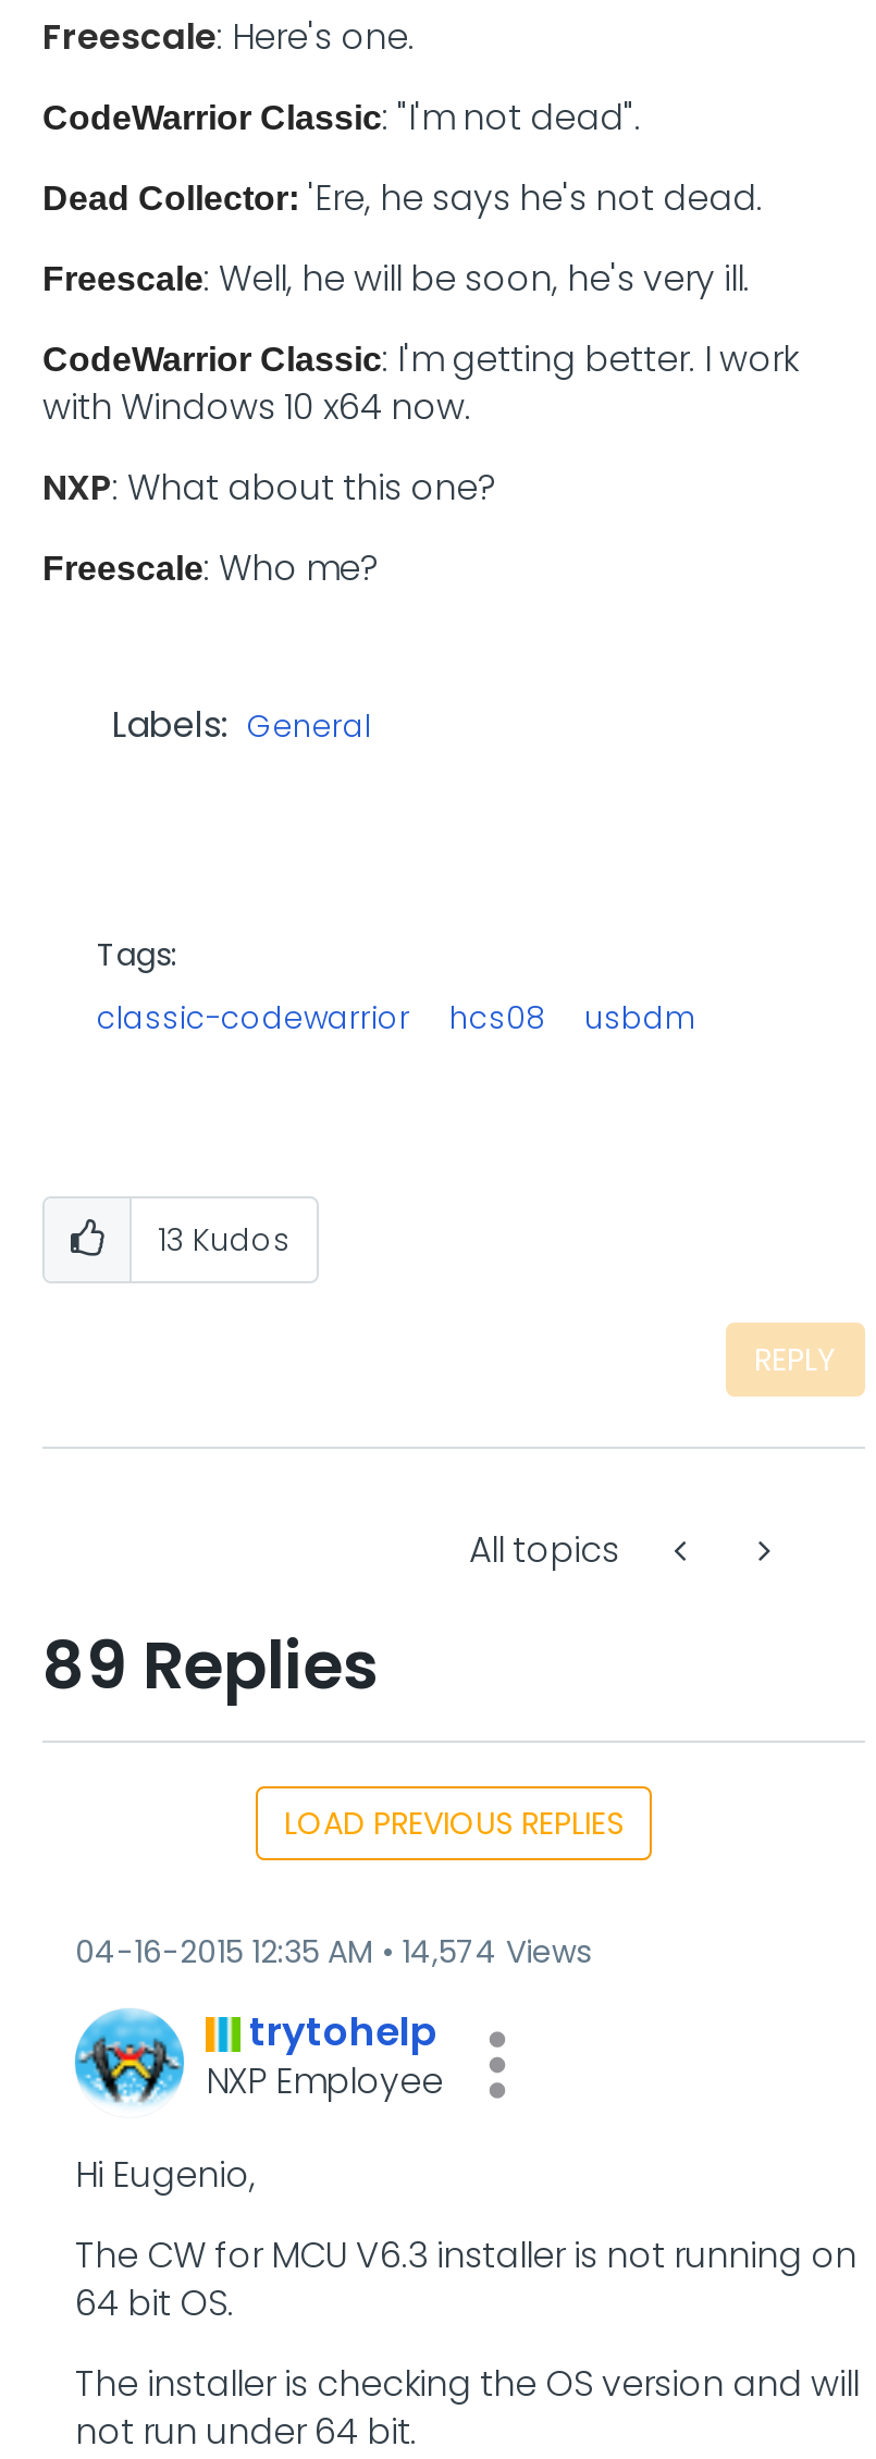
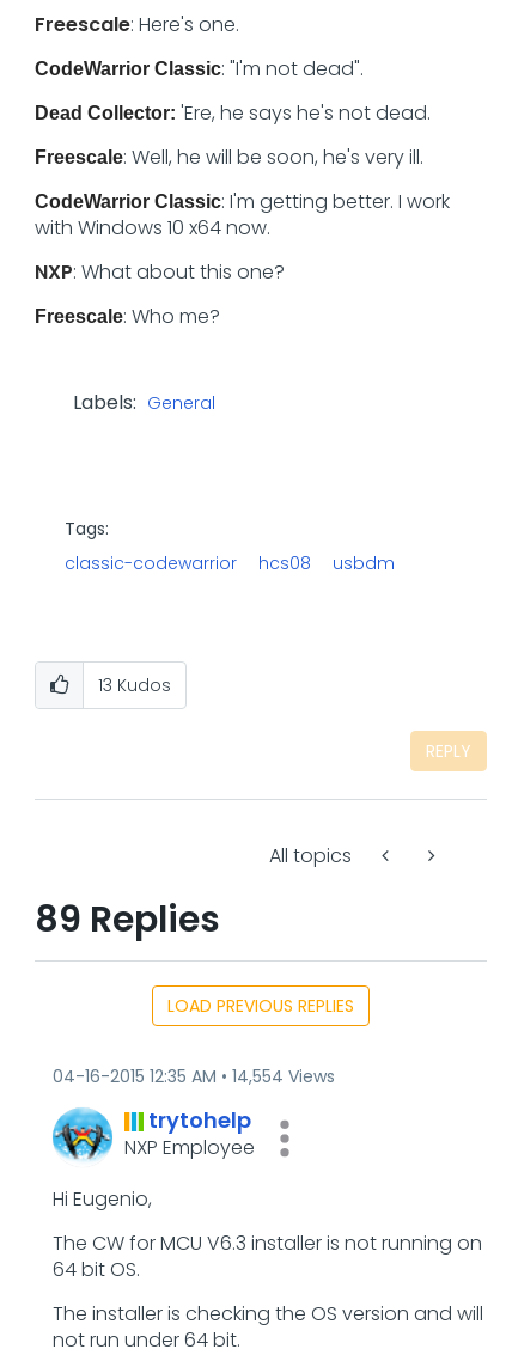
- 04-16-2015 12:35 AM 14,574 Views
+ 04-16-2015 12:35 AM 14,554 Views
